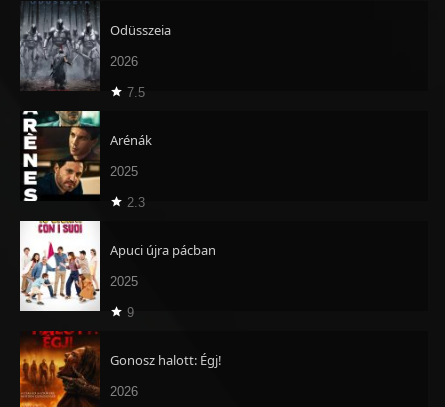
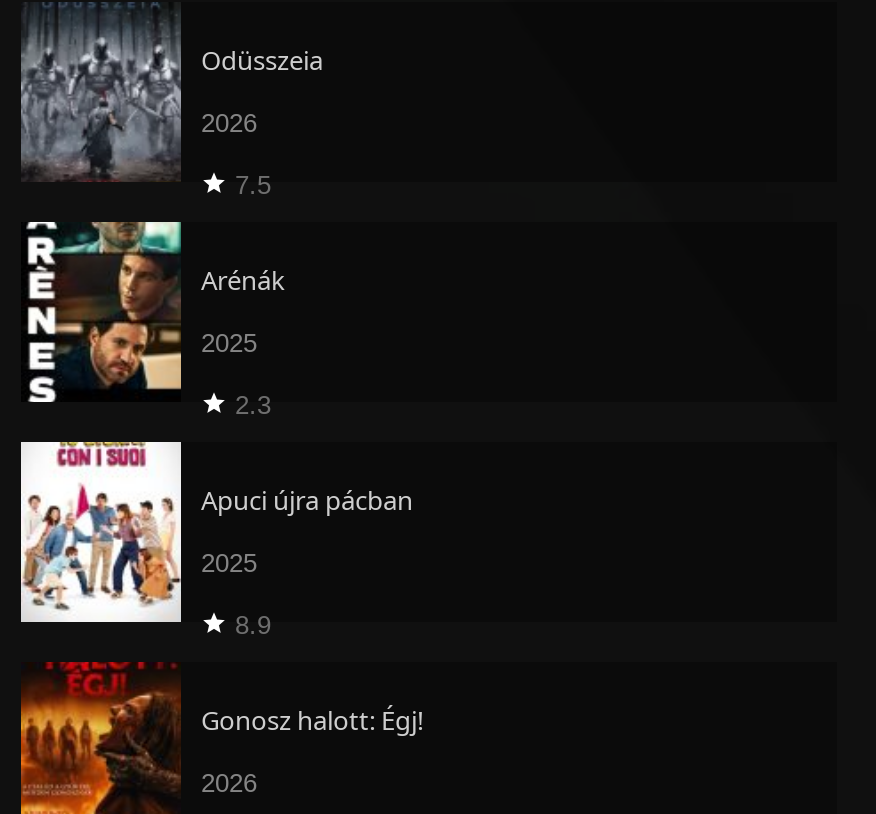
- 9
+ 8.9
